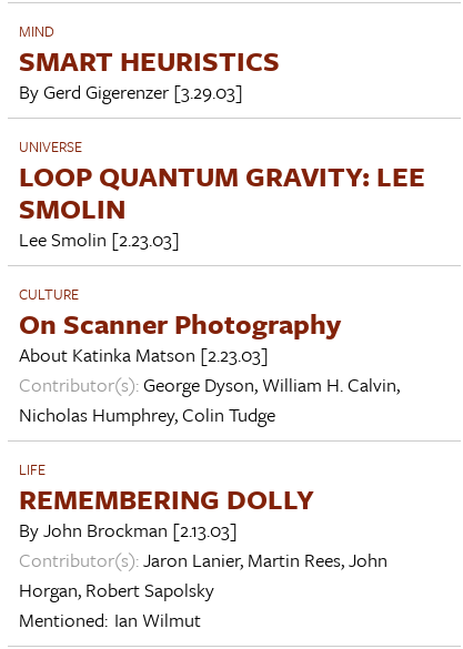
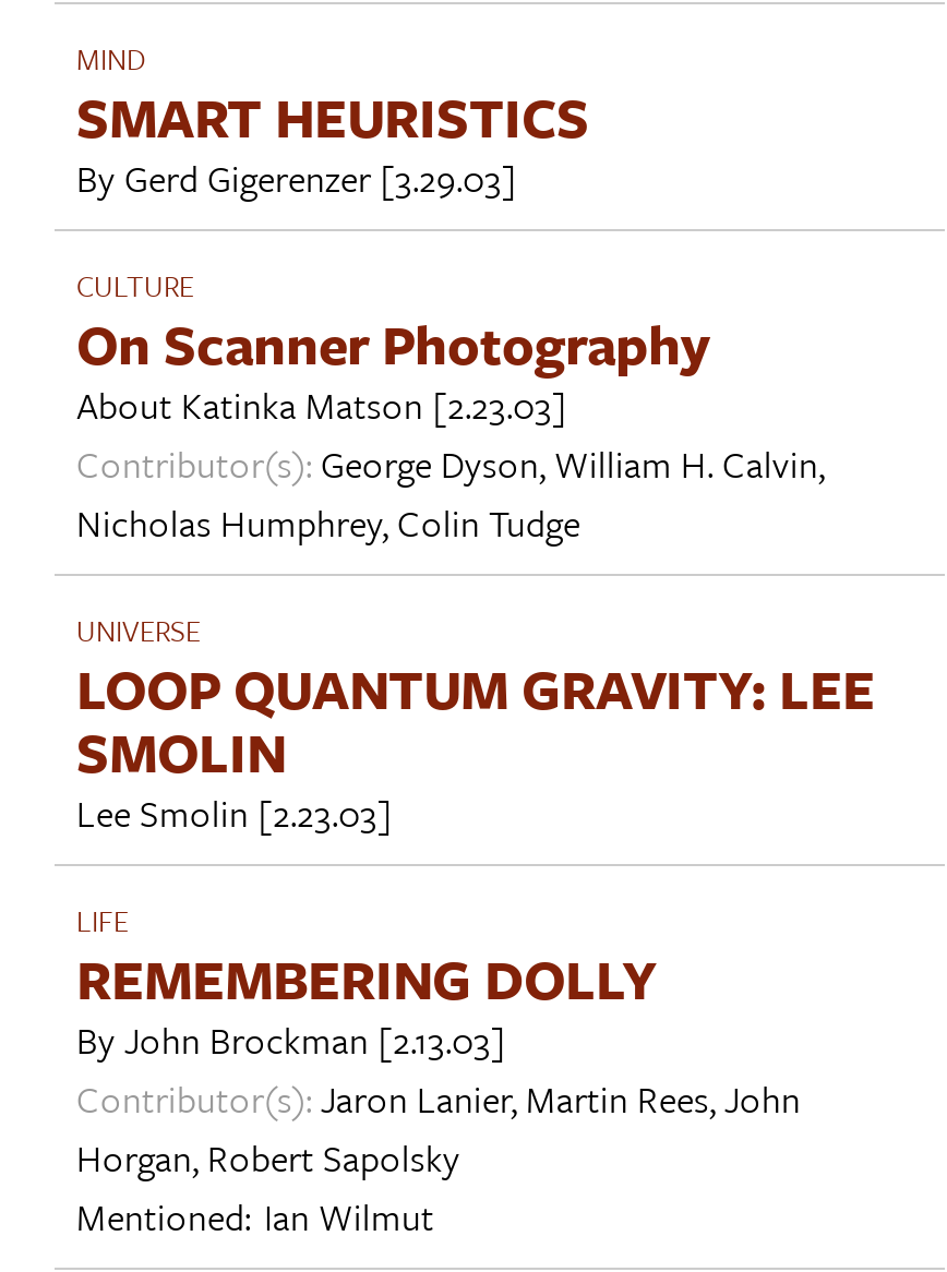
moved down: UNIVERSE | LOOP QUANTUM GRAVITY: LEE | SMOLIN | Lee Smolin [2.23.03]

moved up: CULTURE | On Scanner Photography | About Katinka Matson [2.23.03] | Contributor(s): George Dyson, William H. Calvin, | Nicholas Humphrey, Colin Tudge
